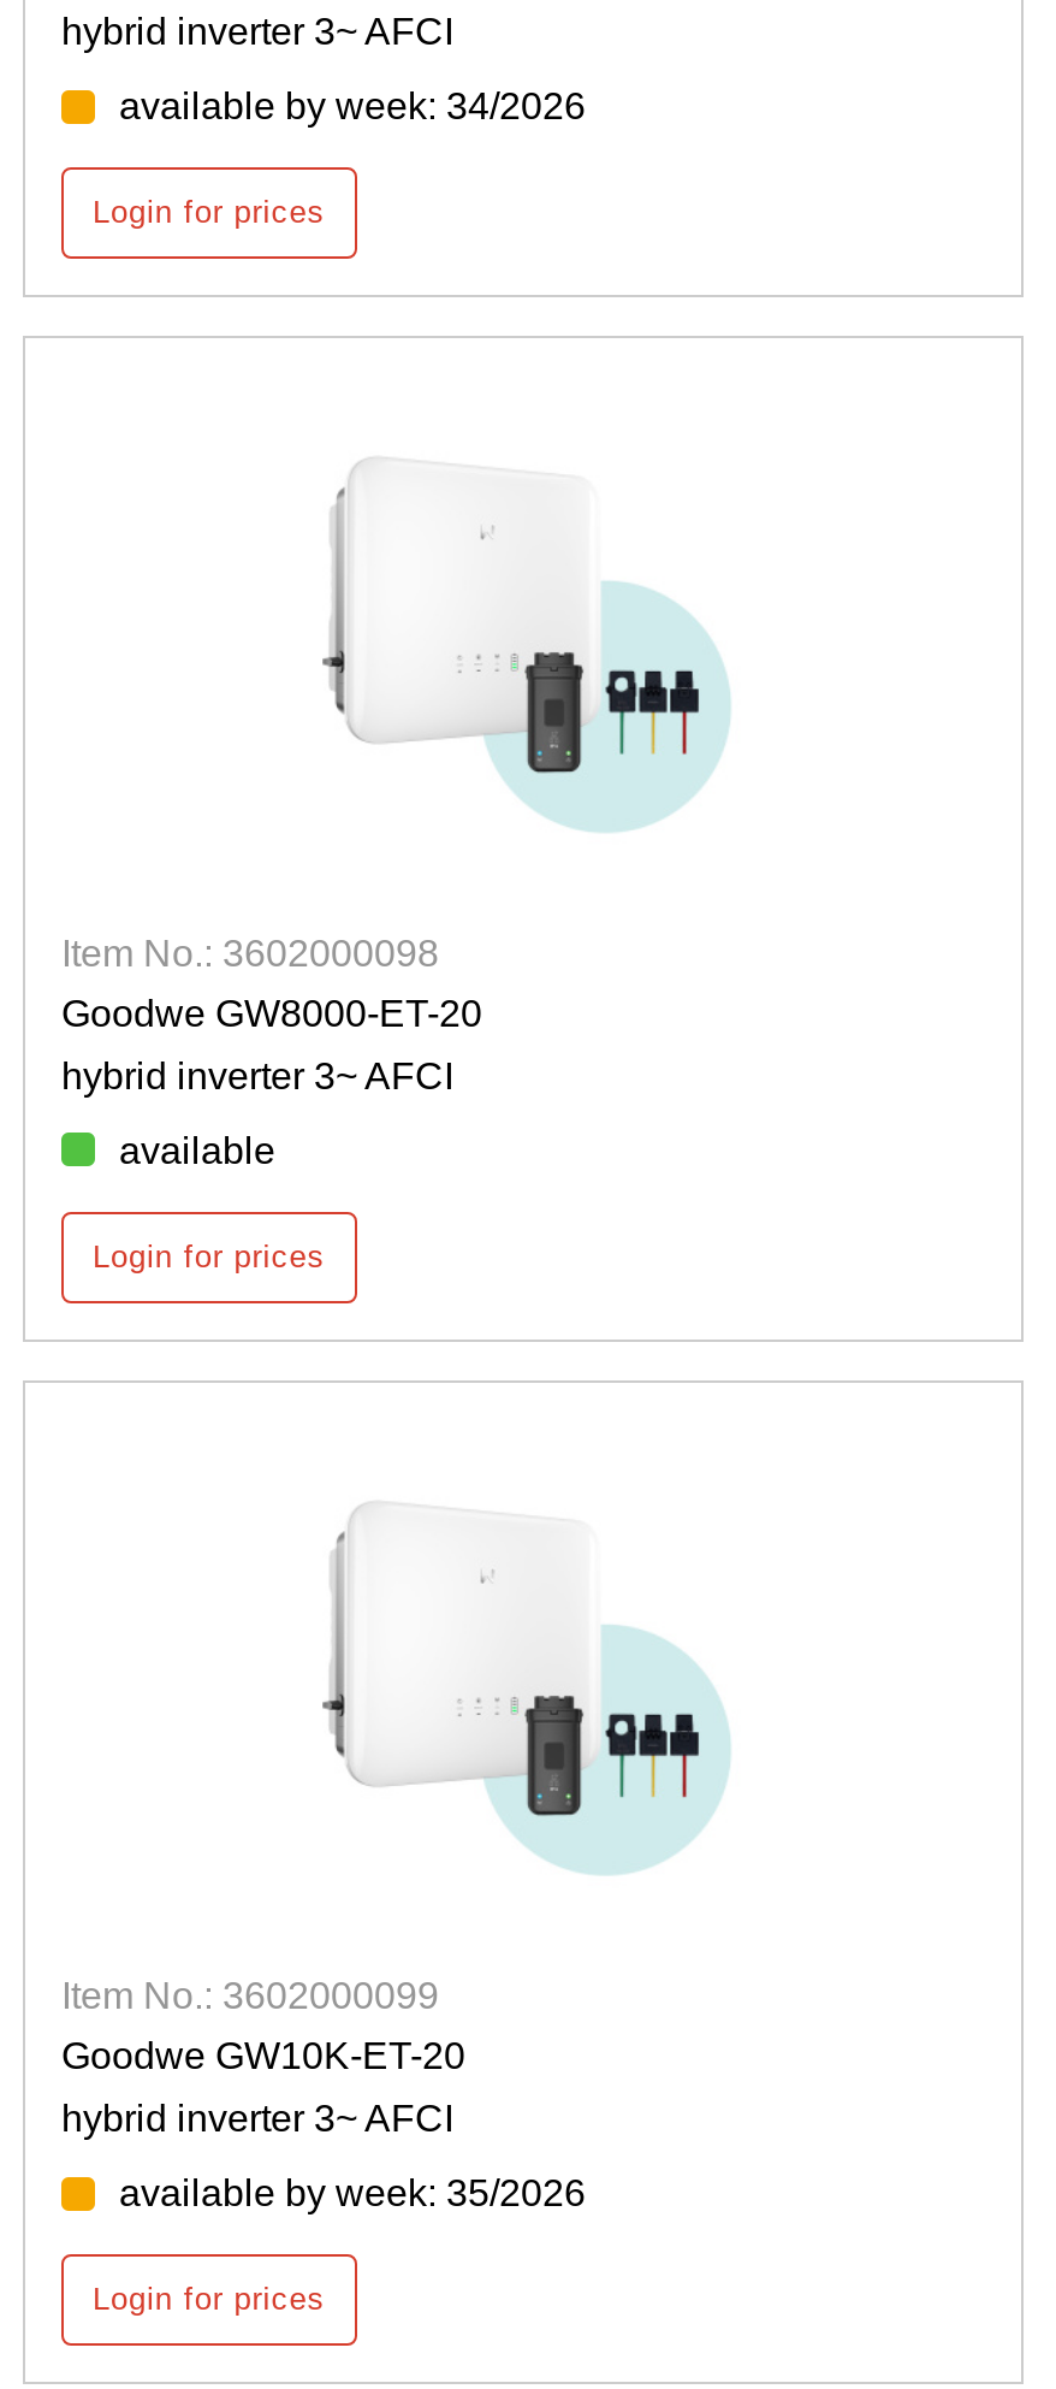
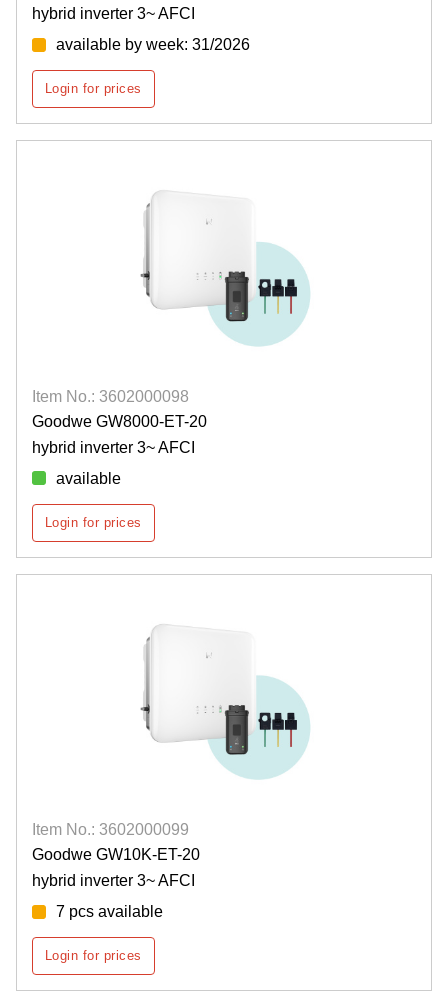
- available by week: 34/2026
+ available by week: 31/2026

- available by week: 35/2026
+ 7 pcs available
